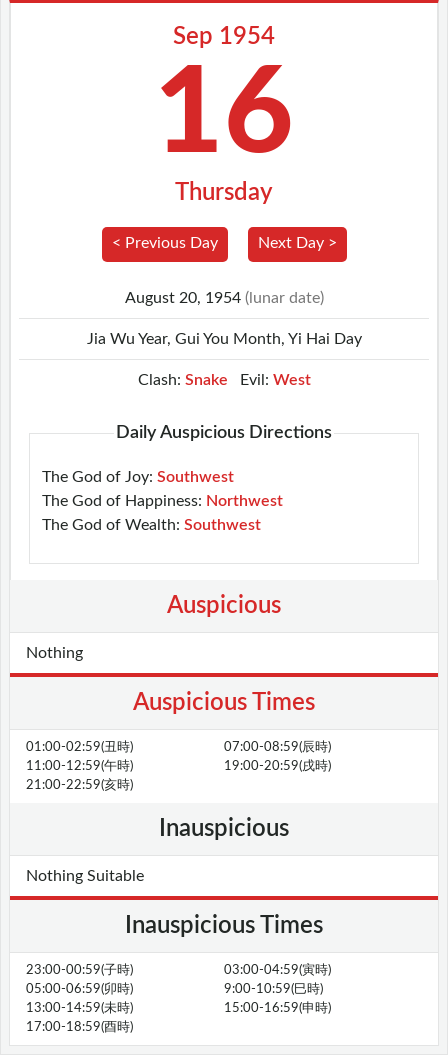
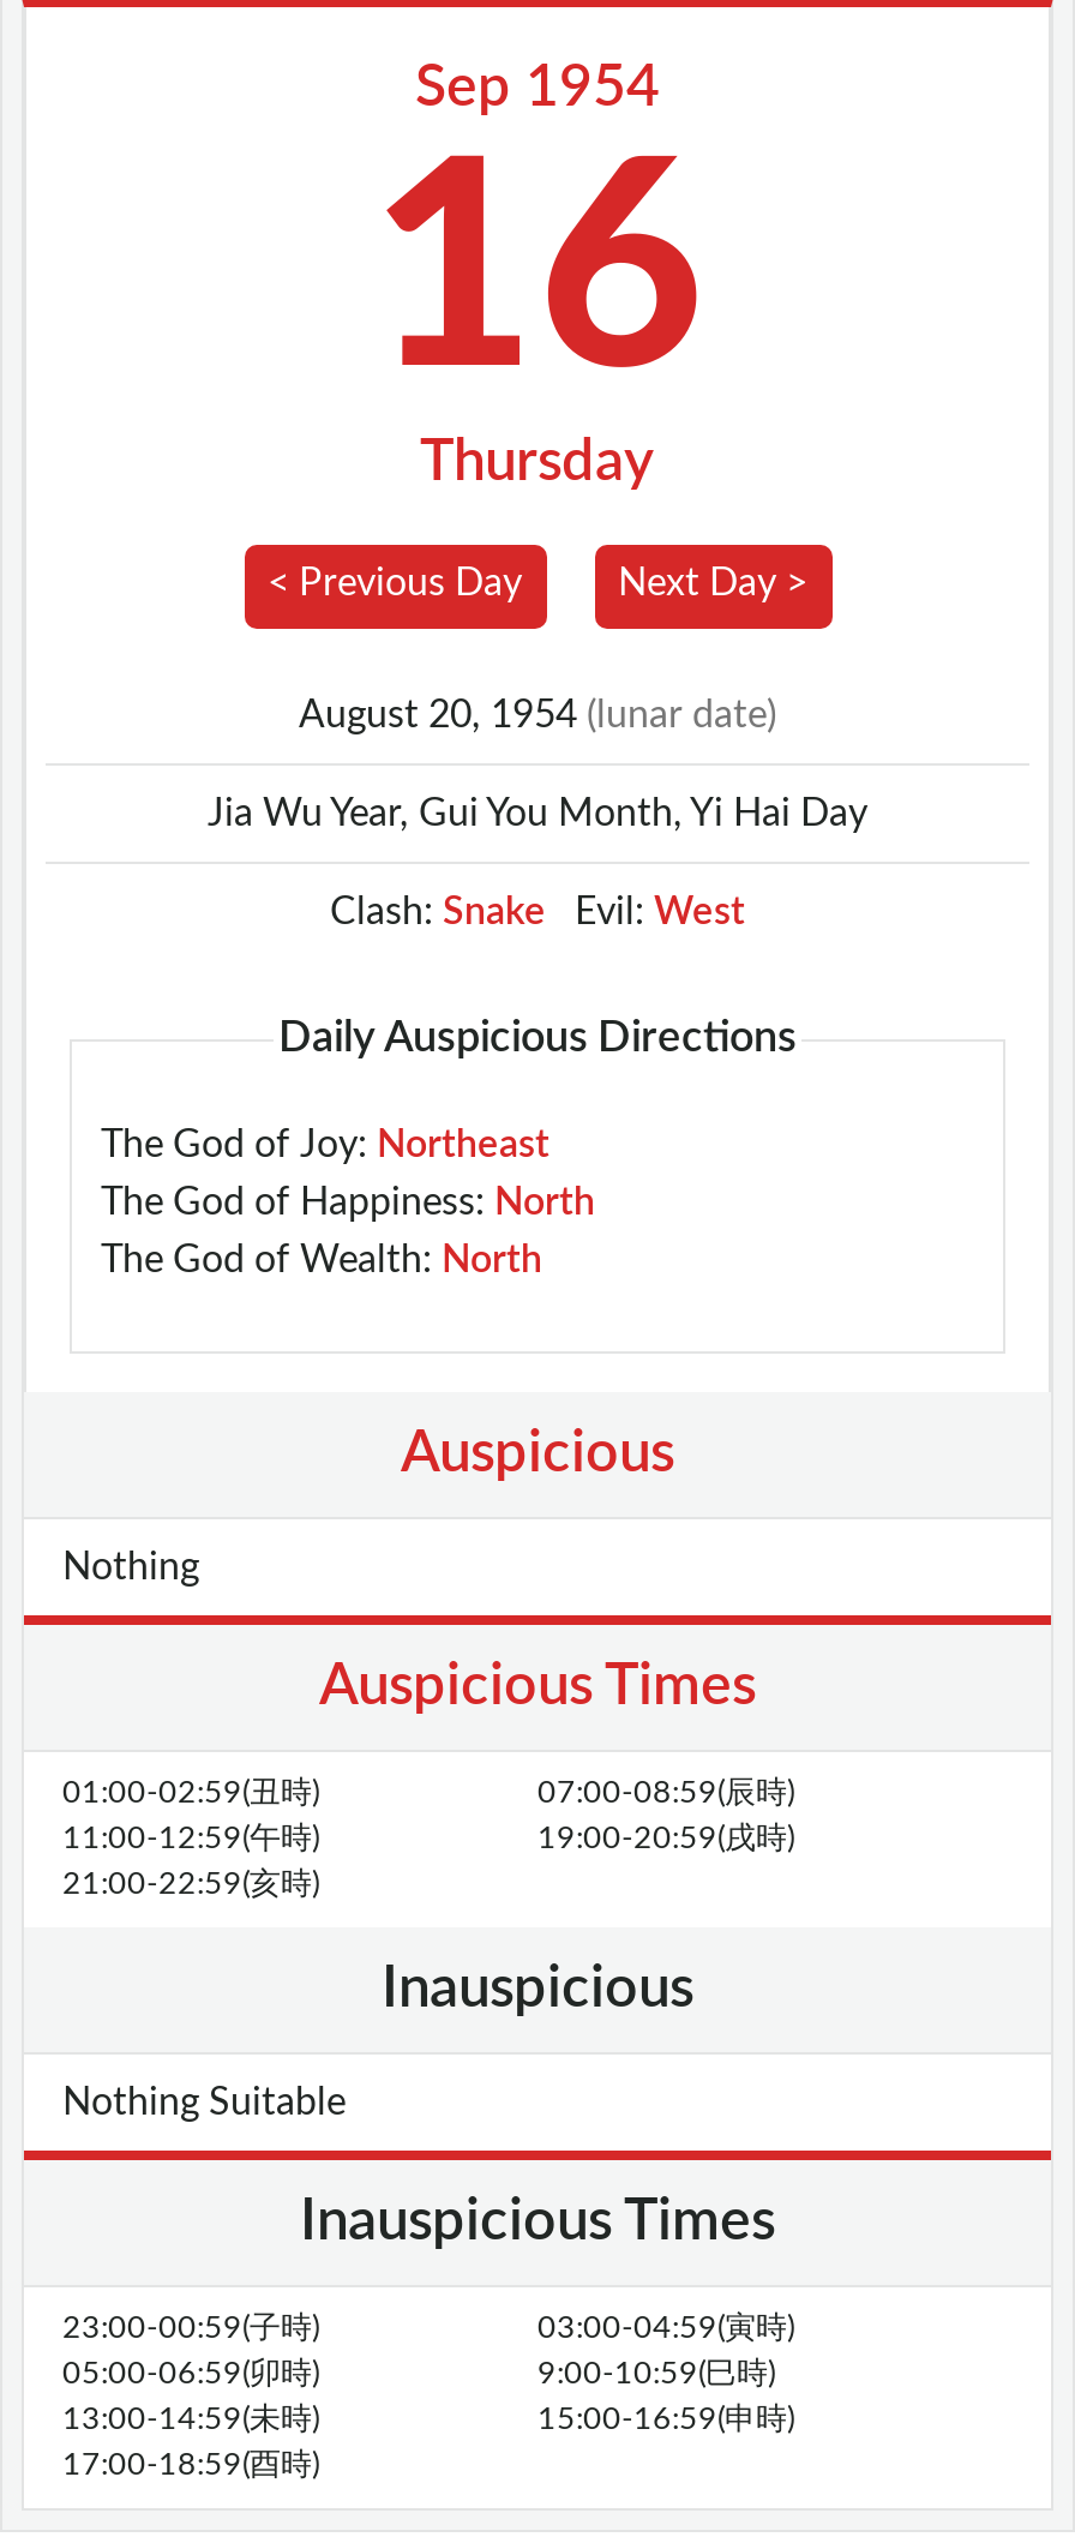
- The God of Joy: Southwest
+ The God of Joy: Northeast

- The God of Happiness: Northwest
+ The God of Happiness: North

- The God of Wealth: Southwest
+ The God of Wealth: North
